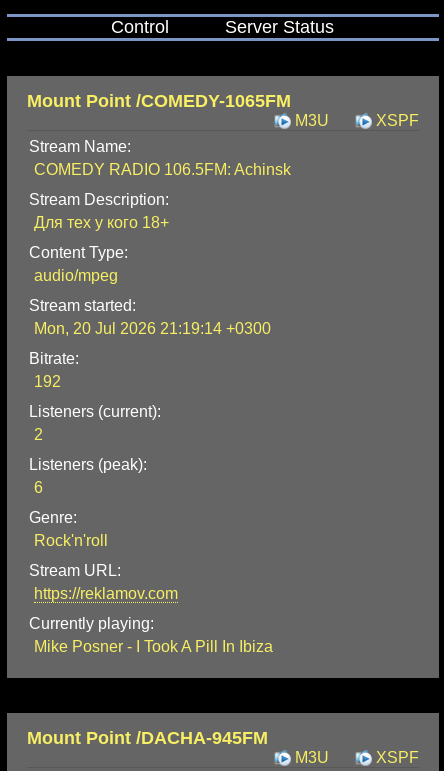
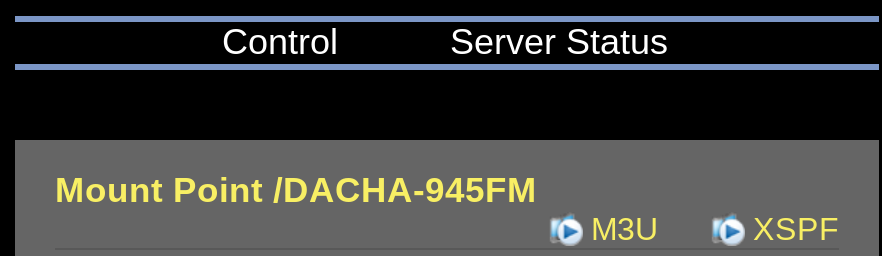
- Mount Point /COMEDY-1065FM
- M3U
- XSPF
- Stream Name:
- COMEDY RADIO 106.5FM: Achinsk
- Stream Description:
- Для тех у кого 18+
- Content Type:
- audio/mpeg
- Stream started:
- Mon, 20 Jul 2026 21:19:14 +0300
- Bitrate:
- 192
- Listeners (current):
- 2
- Listeners (peak):
- 6
- Genre:
- Rock'n'roll
- Stream URL:
- https://reklamov.com
- Currently playing:
- Mike Posner - I Took A Pill In Ibiza
